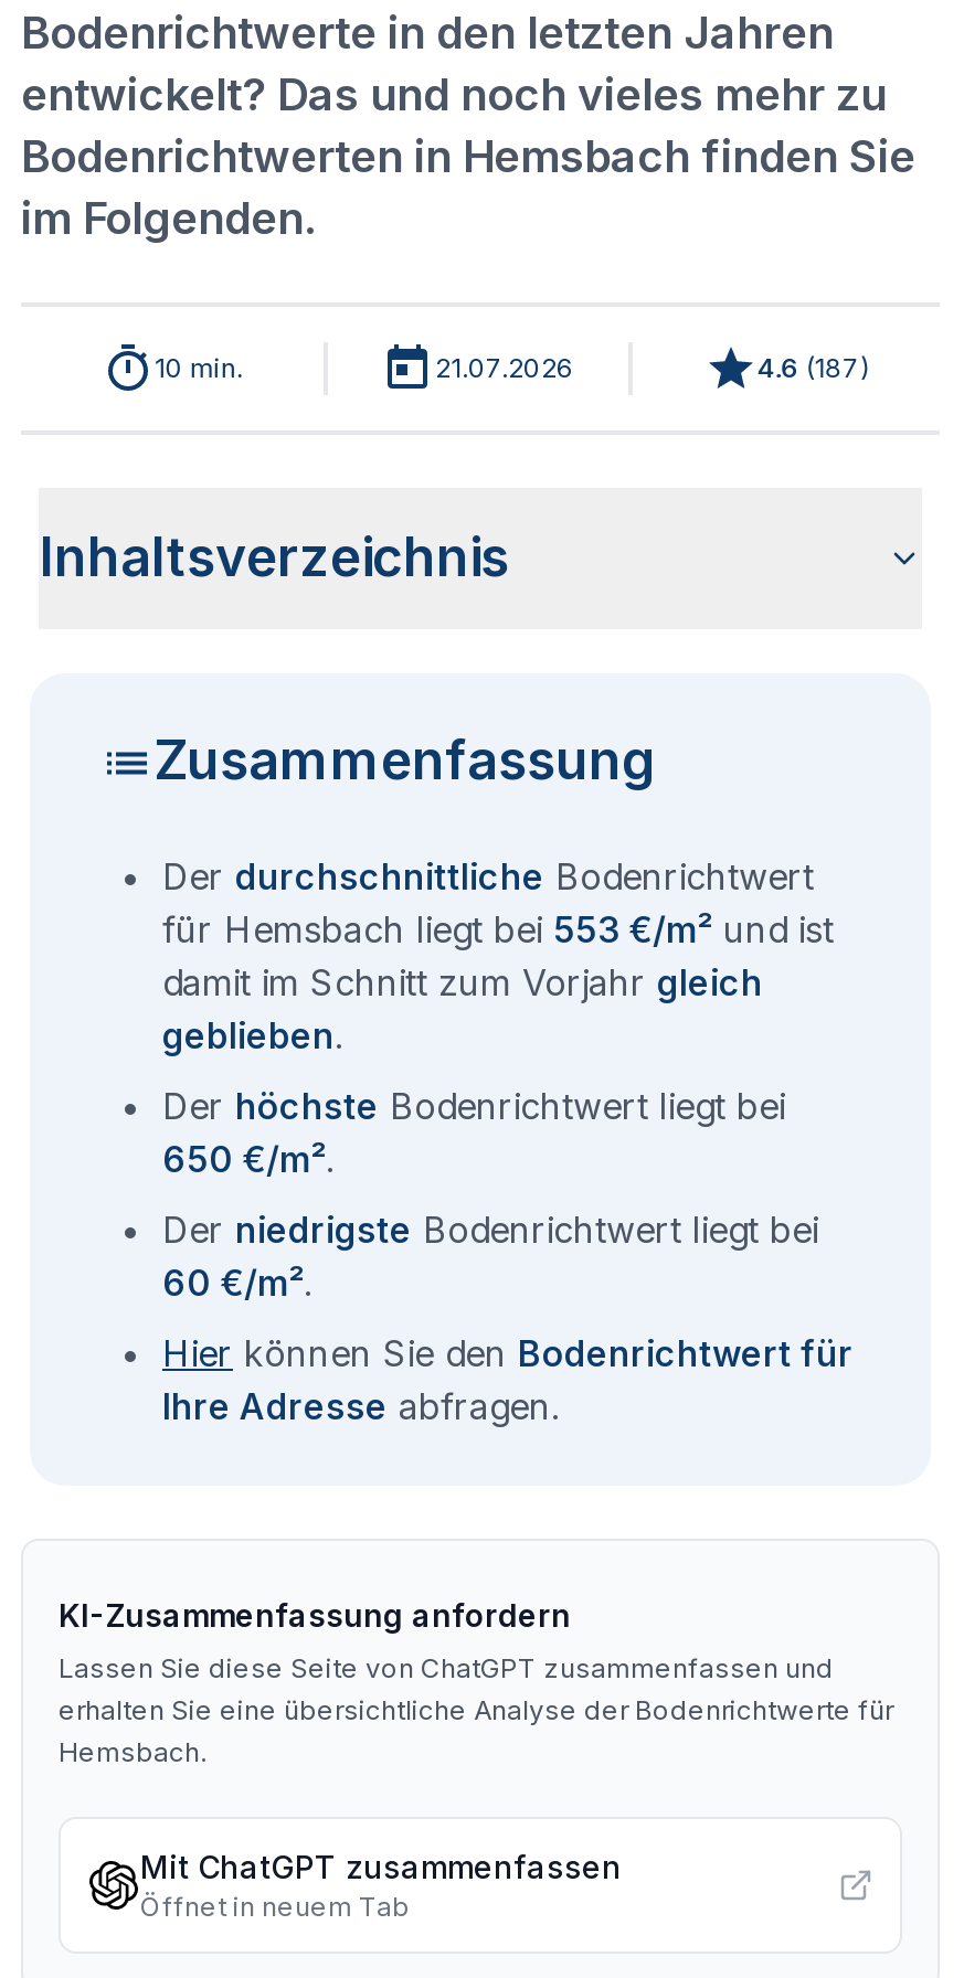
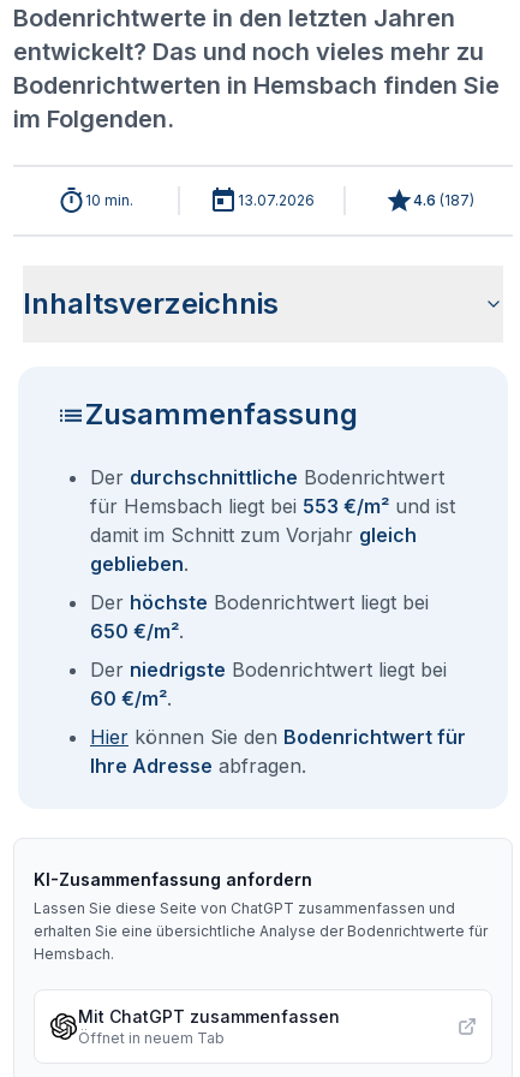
- 21.07.2026
+ 13.07.2026
